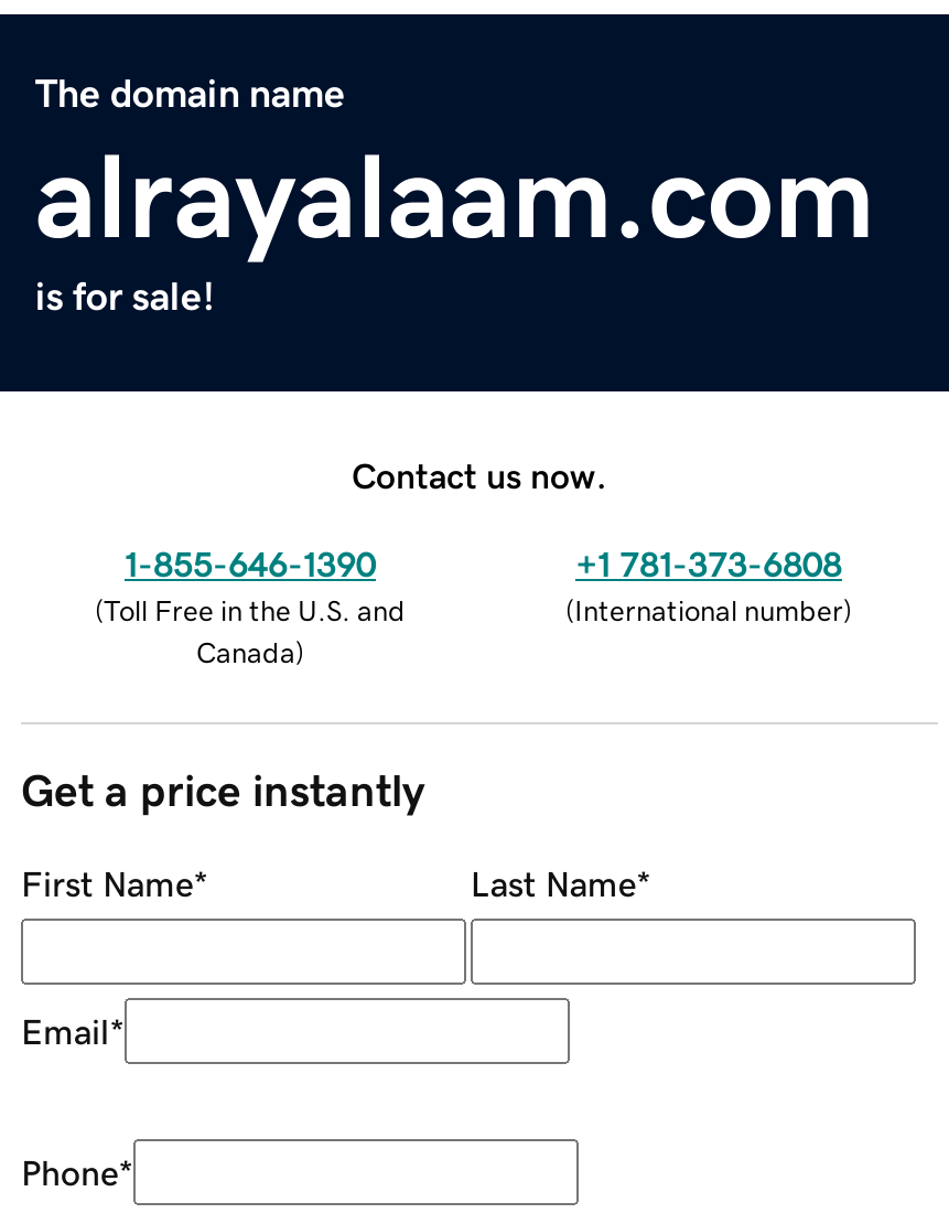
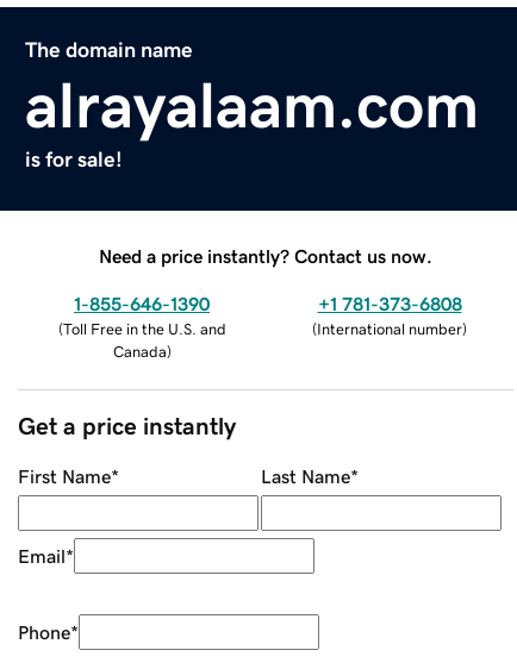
- Contact us now.
+ Need a price instantly? Contact us now.
